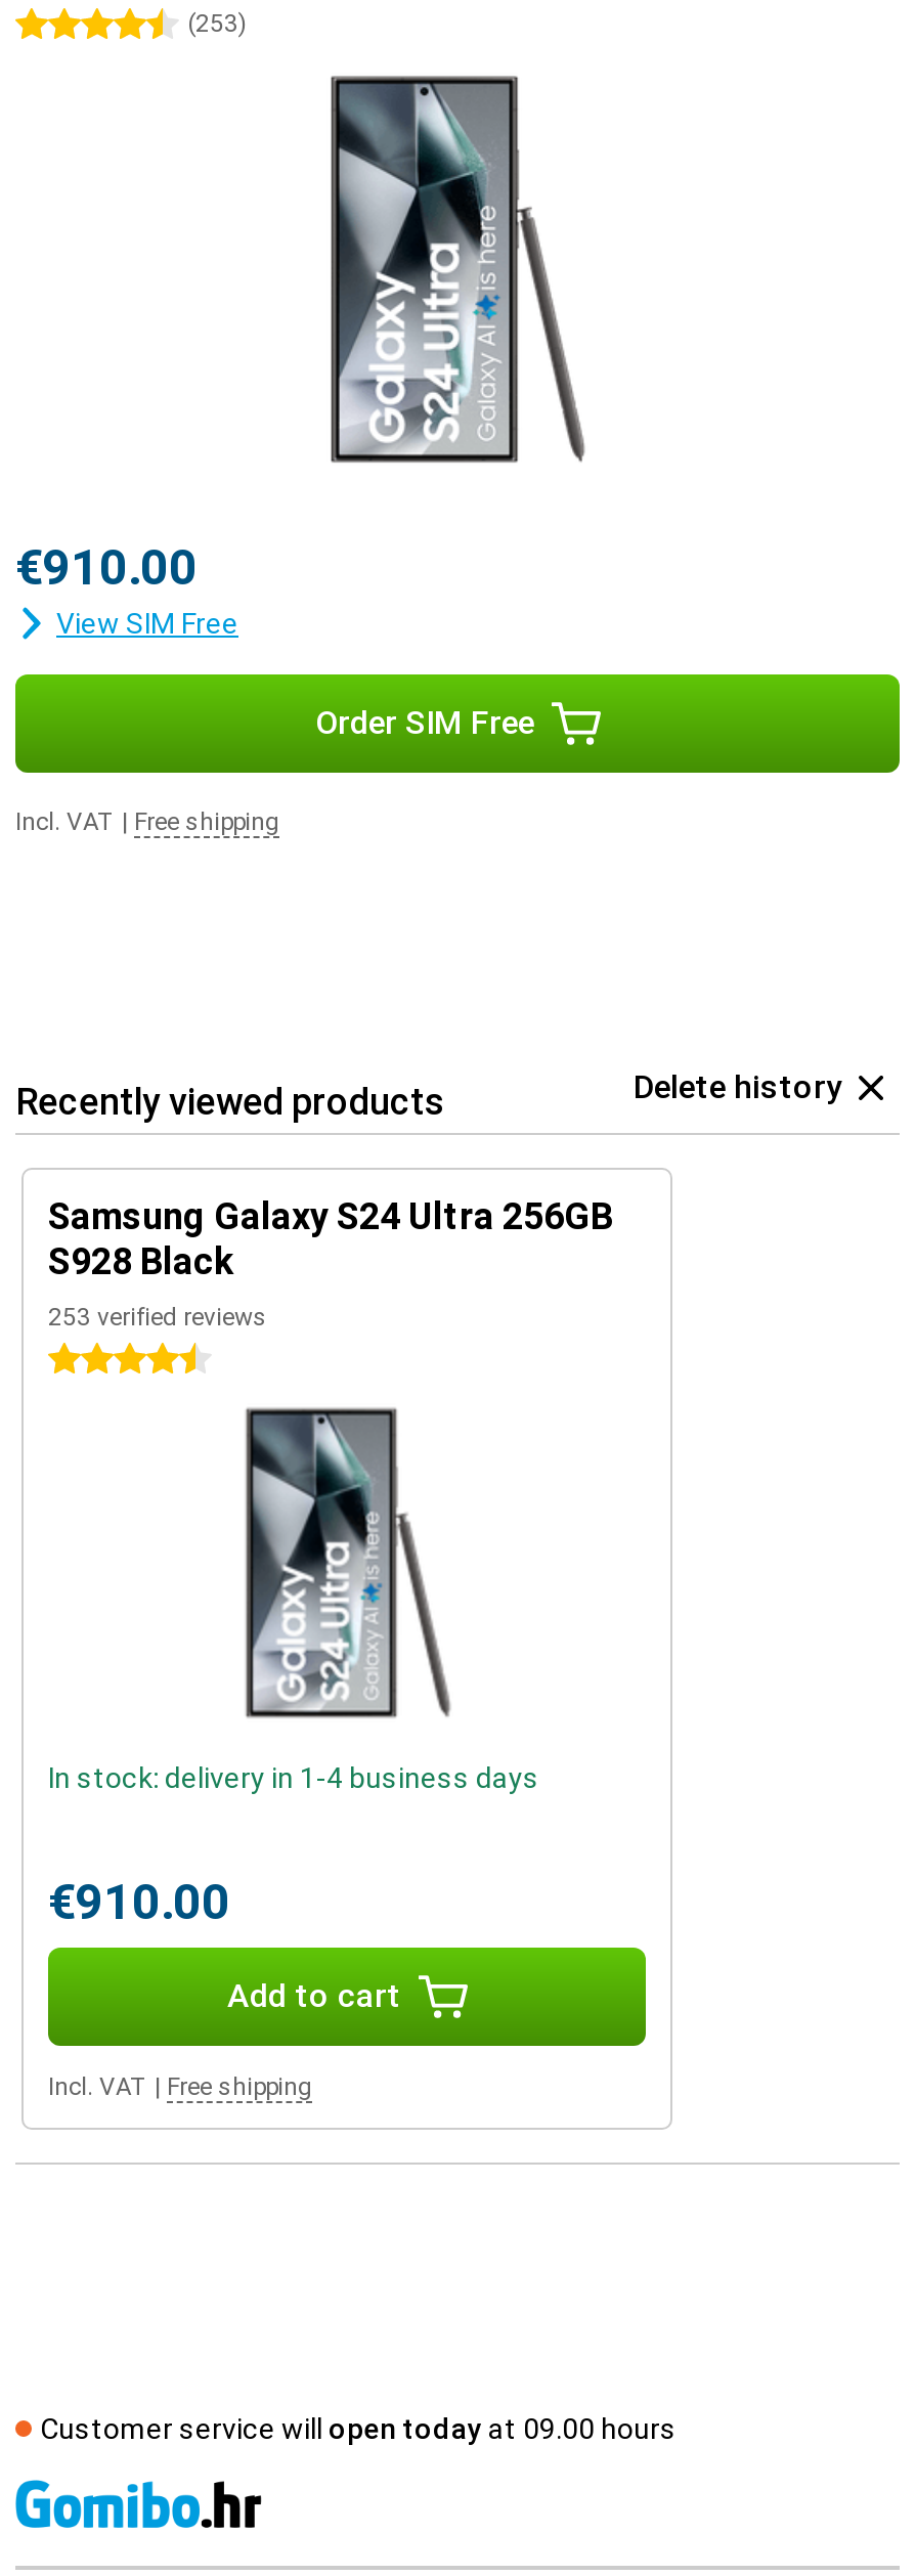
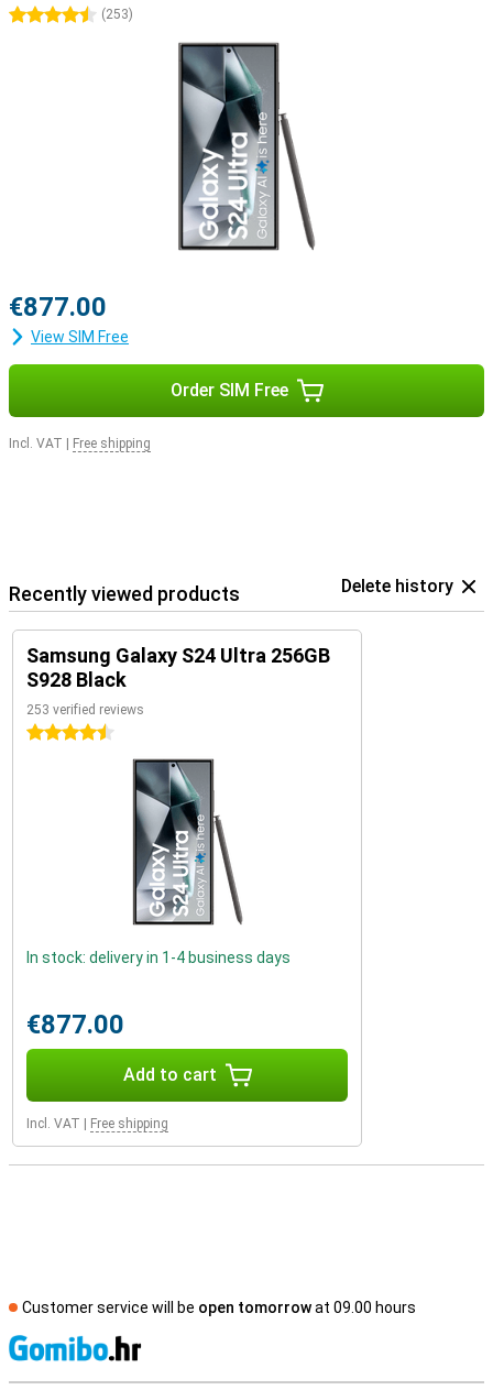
- €910.00
+ €877.00

- €910.00
+ €877.00

- Customer service will open today at 09.00 hours
+ Customer service will be open tomorrow at 09.00 hours
